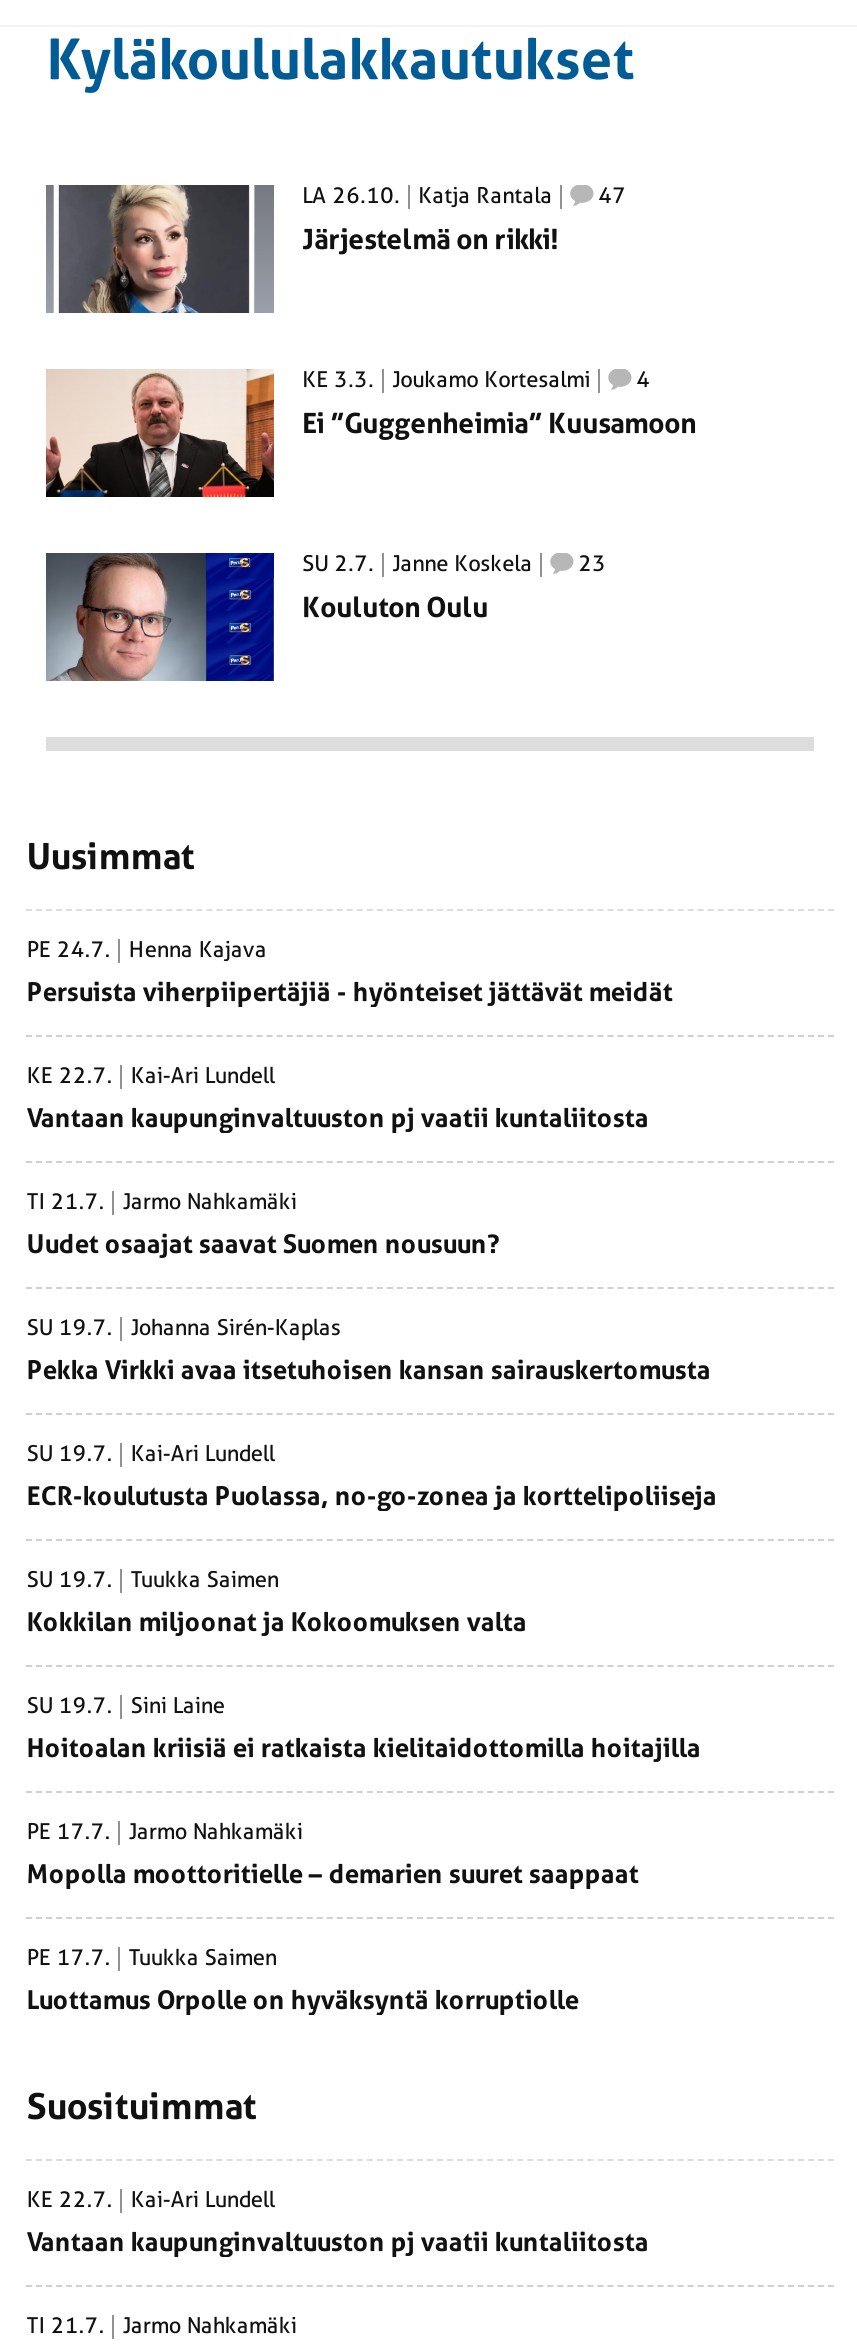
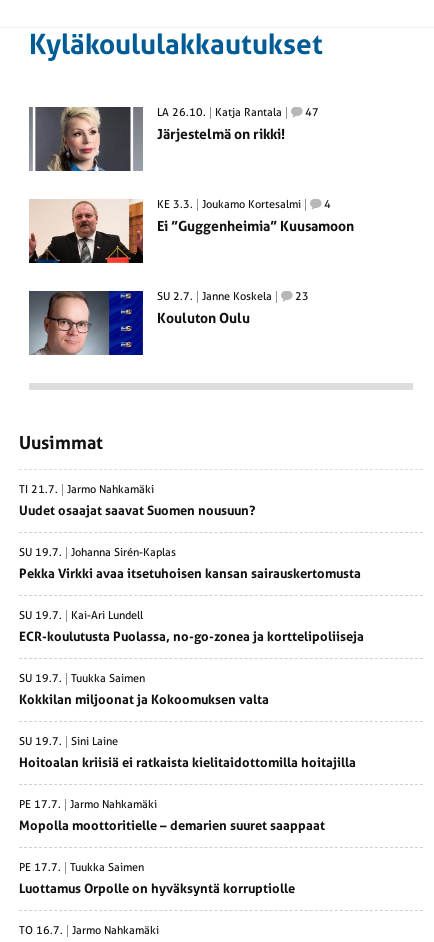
- PE 24.7.
- Henna Kajava
- Persuista viherpiipertäjiä - hyönteiset jättävät meidät
- KE 22.7.
- Kai-Ari Lundell
- Vantaan kaupunginvaltuuston pj vaatii kuntaliitosta

- Suosituimmat
- KE 22.7.
- Kai-Ari Lundell
- Vantaan kaupunginvaltuuston pj vaatii kuntaliitosta
- TI 21.7.
+ TO 16.7.
